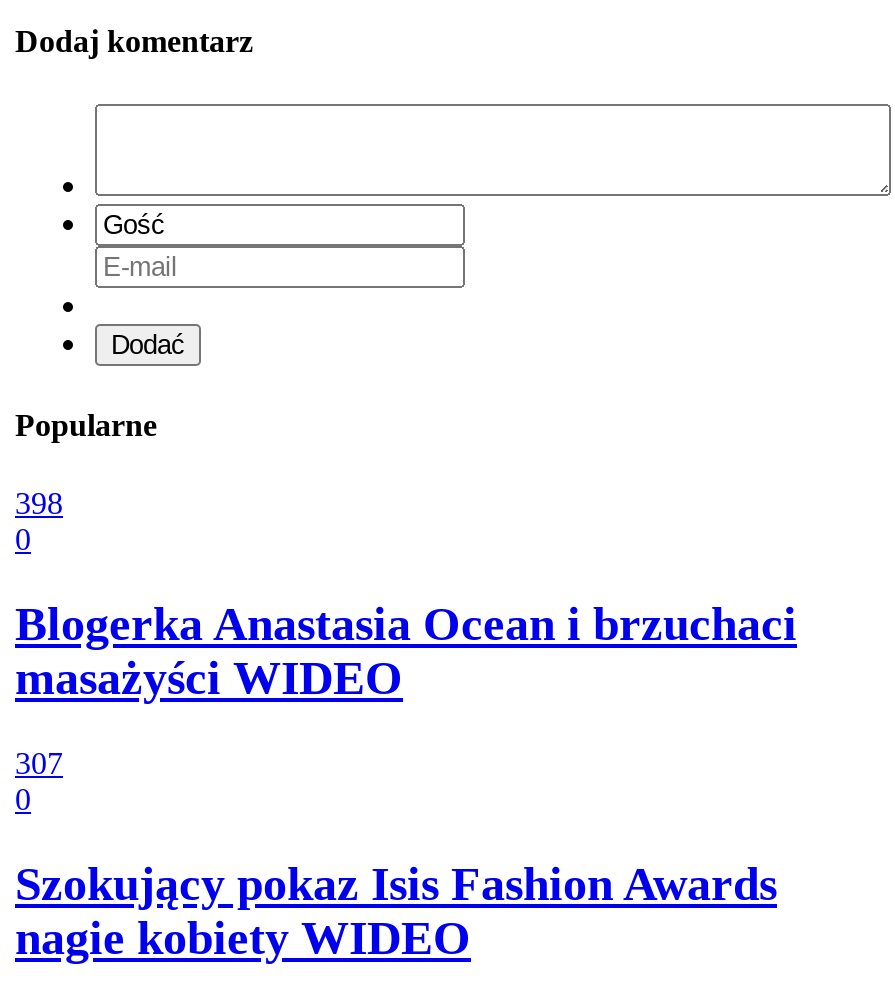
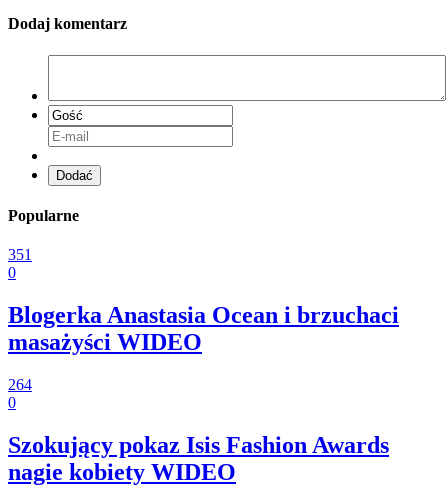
- 398
+ 351

- 307
+ 264
